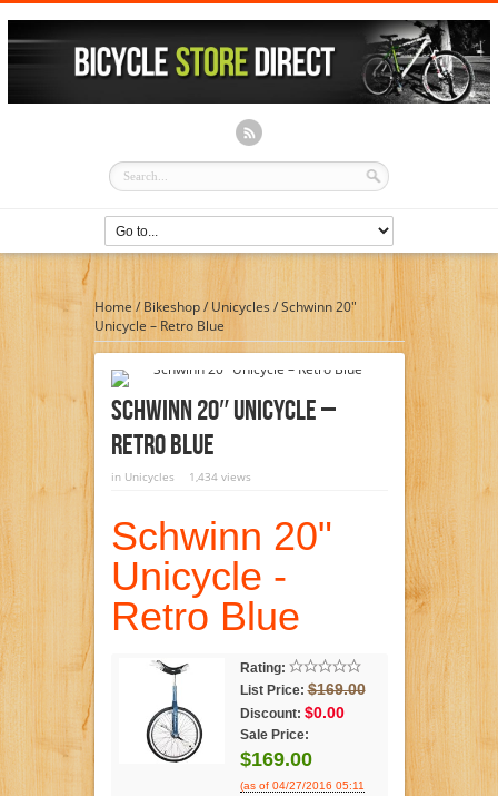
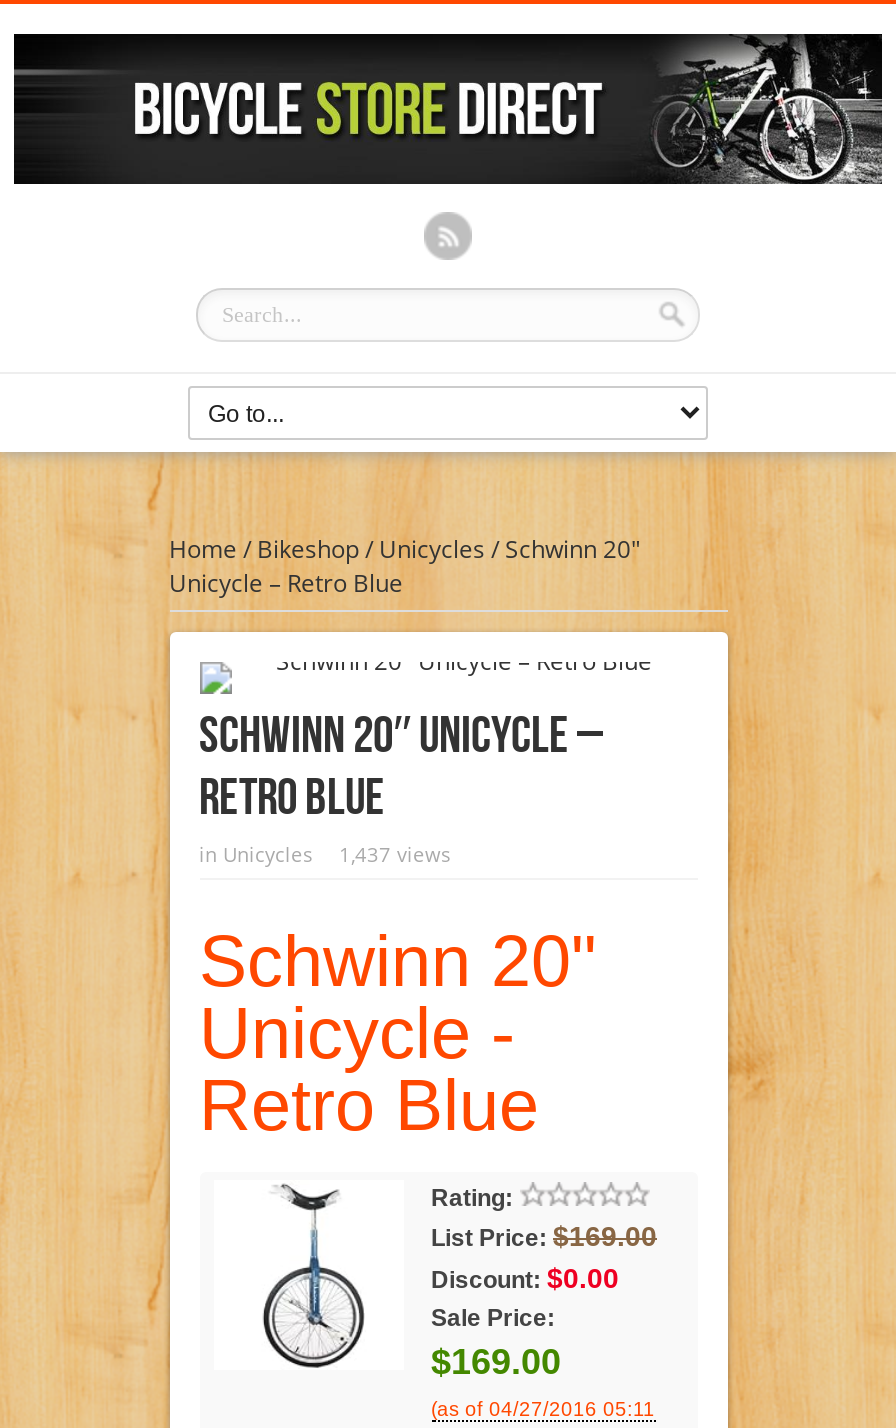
- in Unicycles 1,434 views
+ in Unicycles 1,437 views
